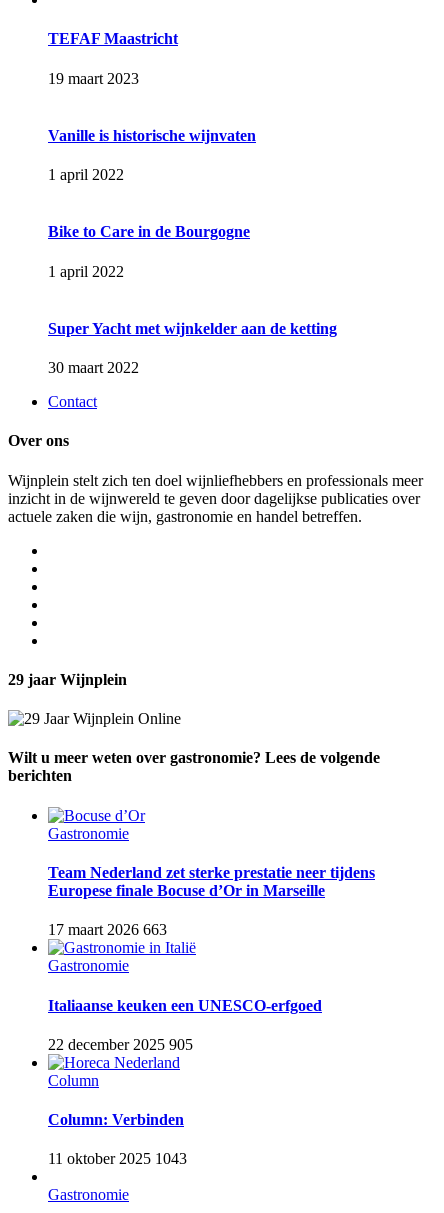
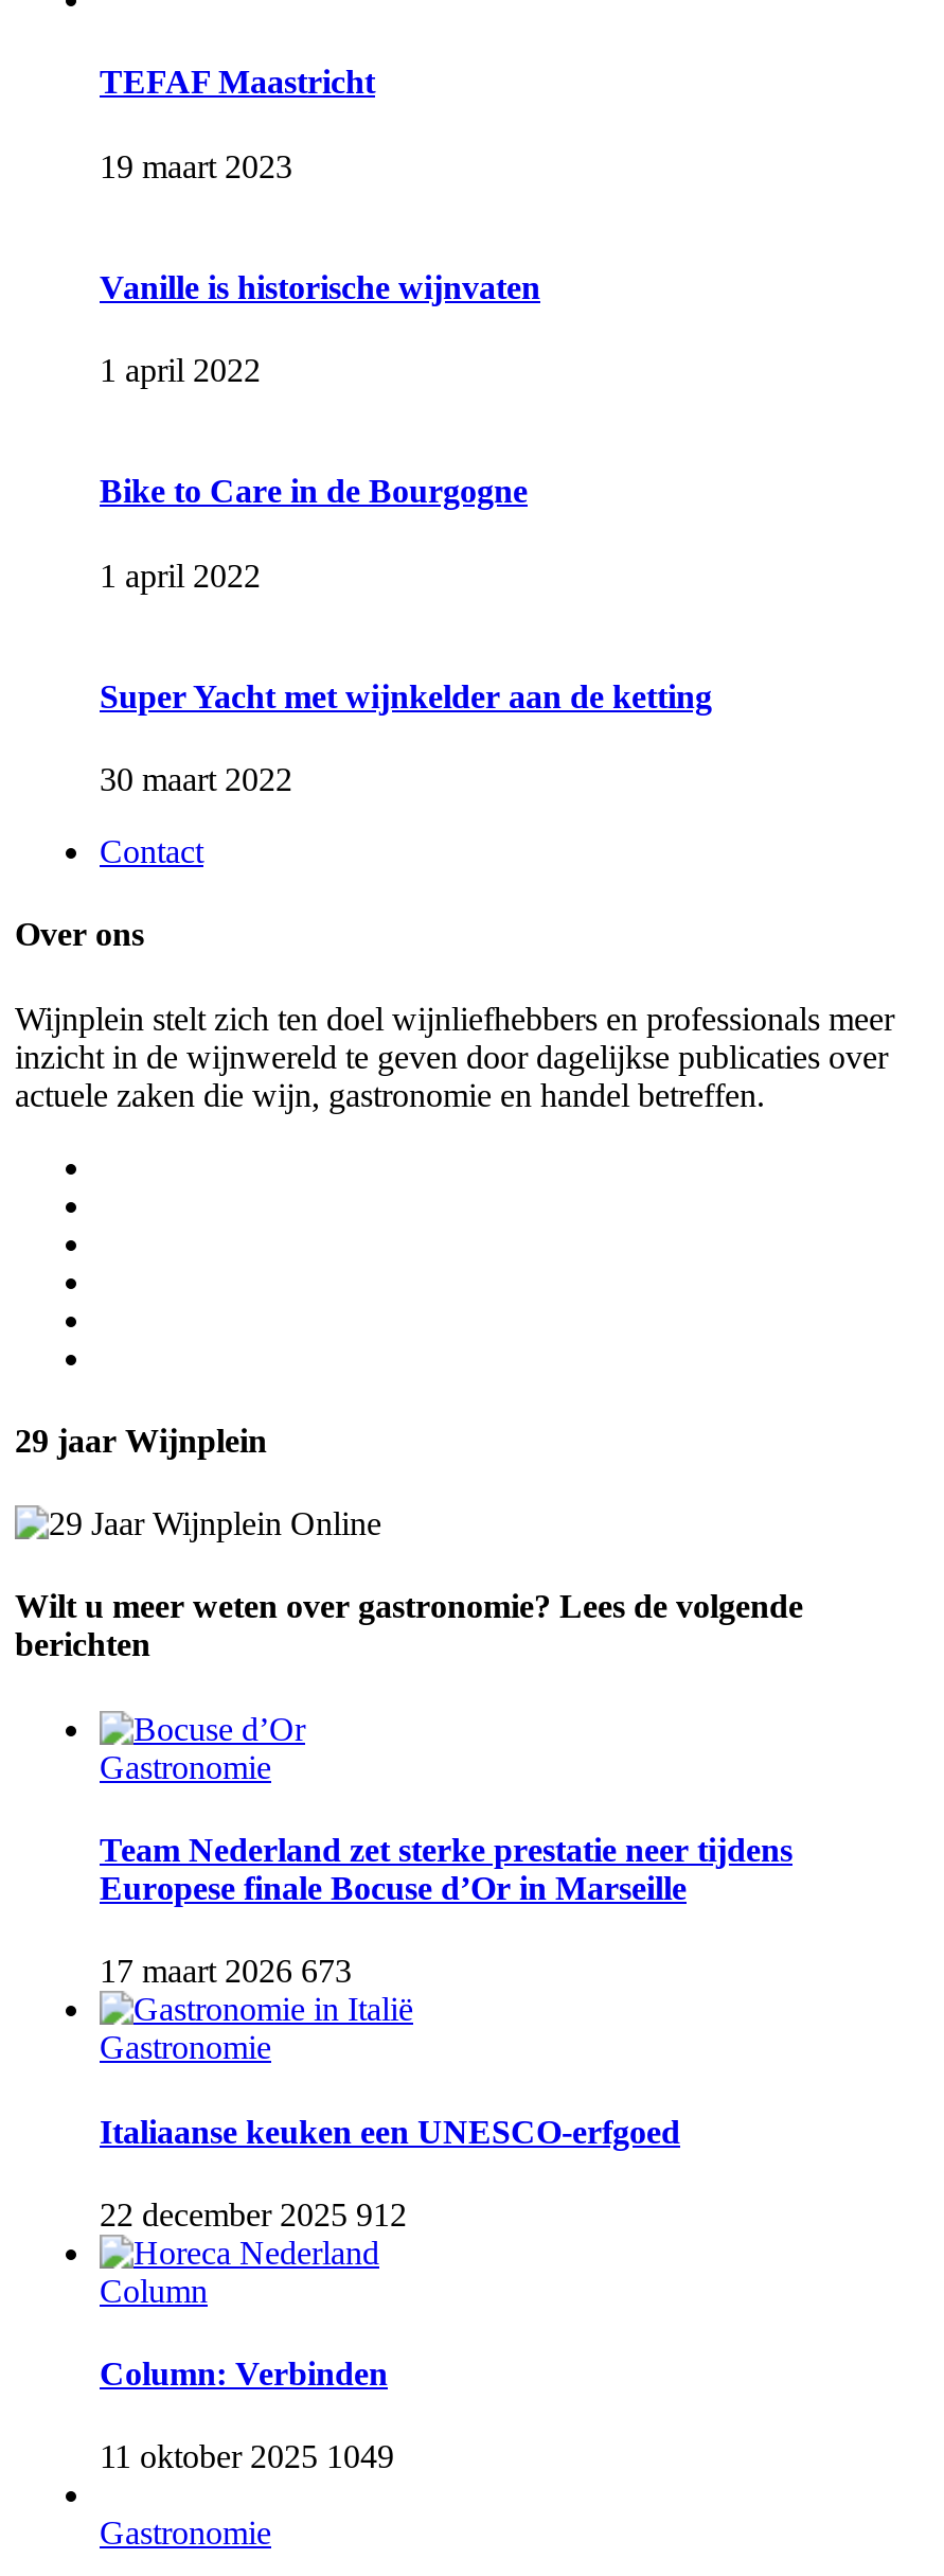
- 17 maart 2026 663
+ 17 maart 2026 673

- 22 december 2025 905
+ 22 december 2025 912

- 11 oktober 2025 1043
+ 11 oktober 2025 1049
